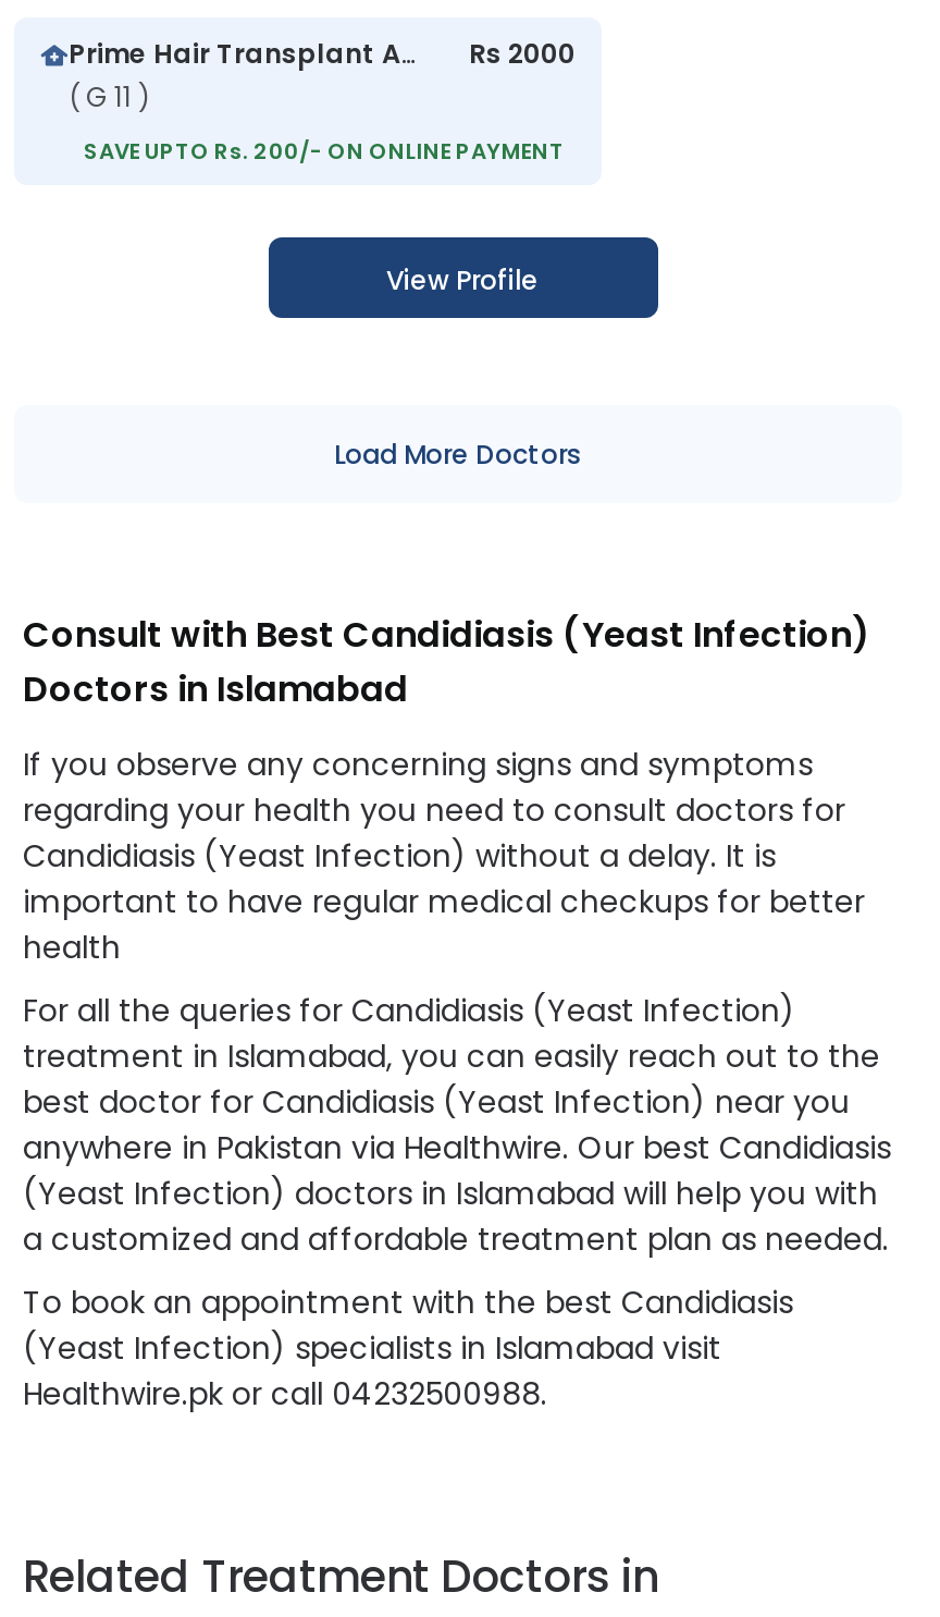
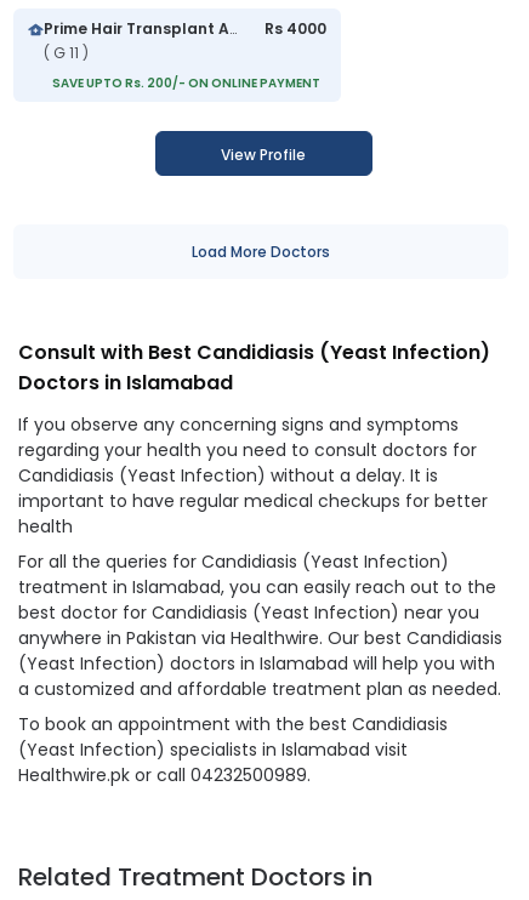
- Rs 2000
+ Rs 4000

- Healthwire.pk or call 04232500988.
+ Healthwire.pk or call 04232500989.
